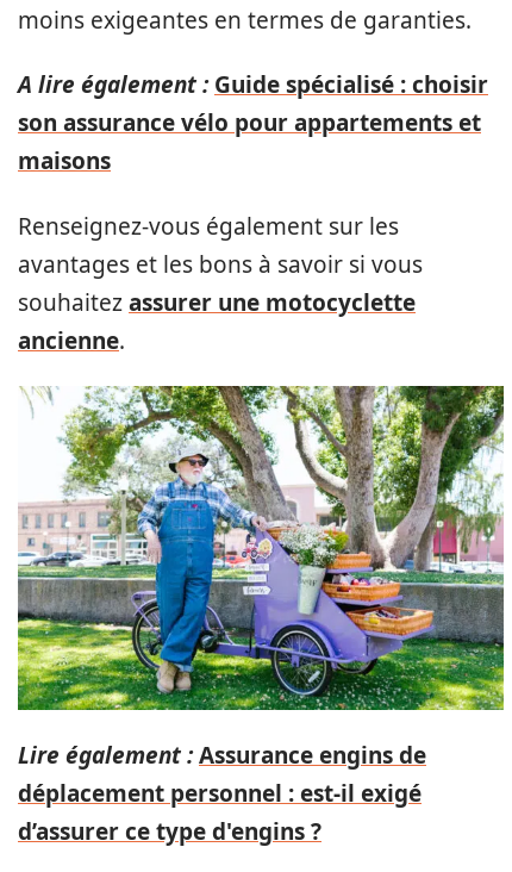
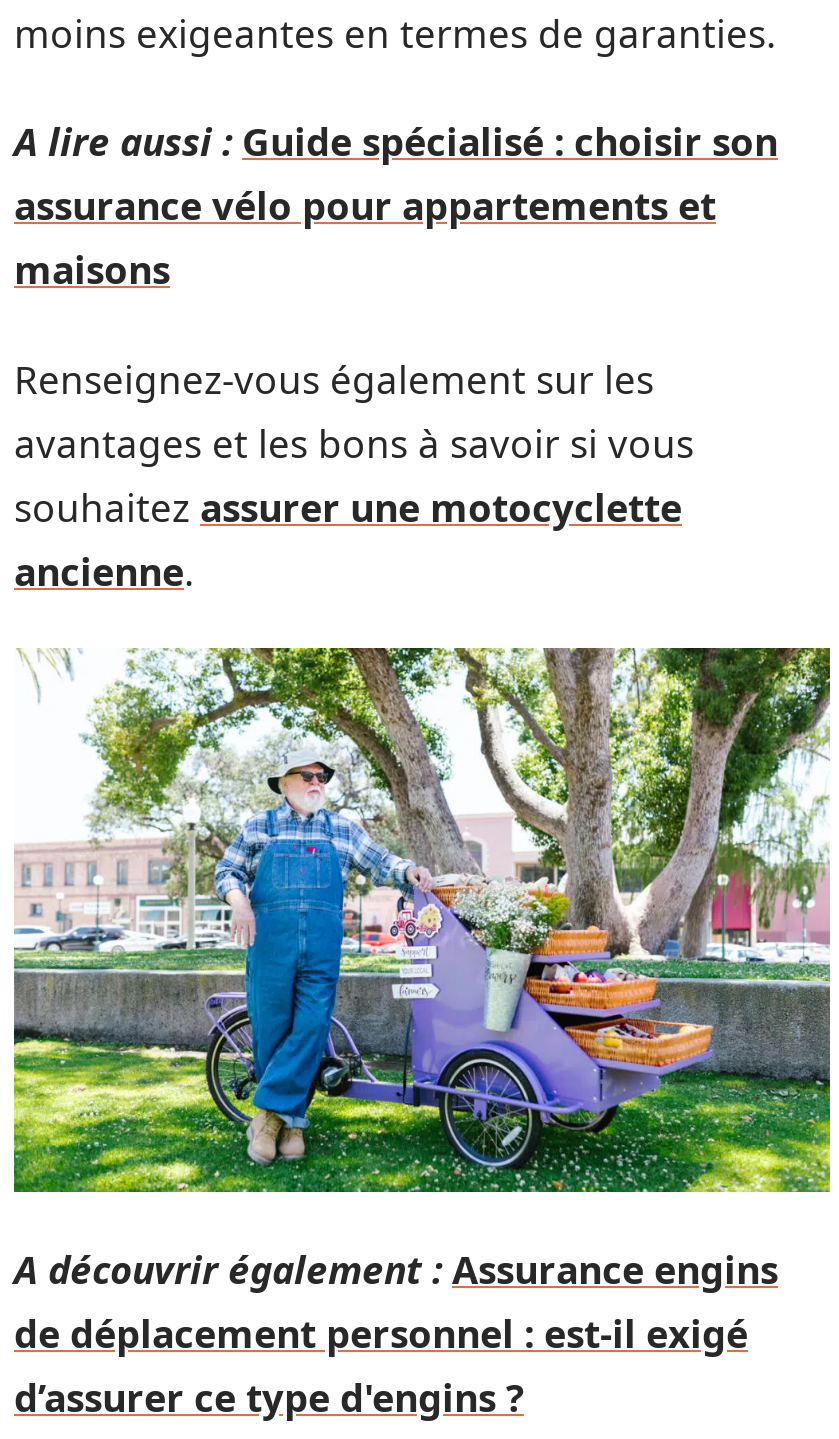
- A lire également : Guide spécialisé : choisir
- son assurance vélo pour appartements et
+ A lire aussi : Guide spécialisé : choisir son
+ assurance vélo pour appartements et

- Lire également : Assurance engins de
- déplacement personnel : est-il exigé
+ A découvrir également : Assurance engins
+ de déplacement personnel : est-il exigé
